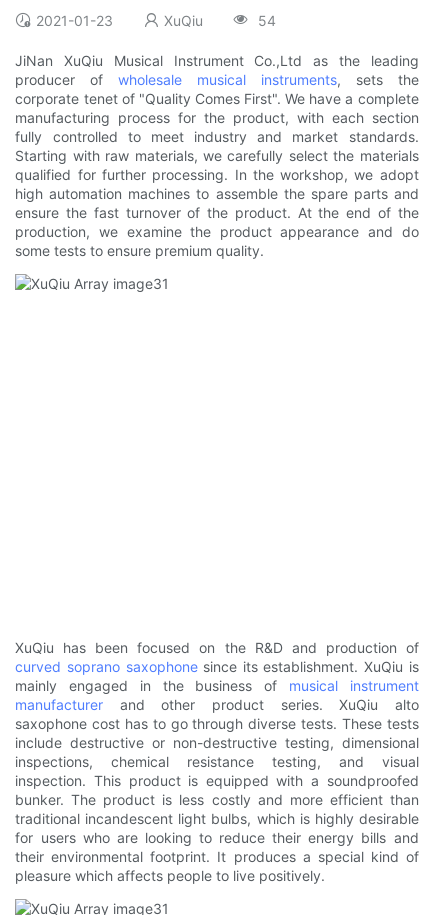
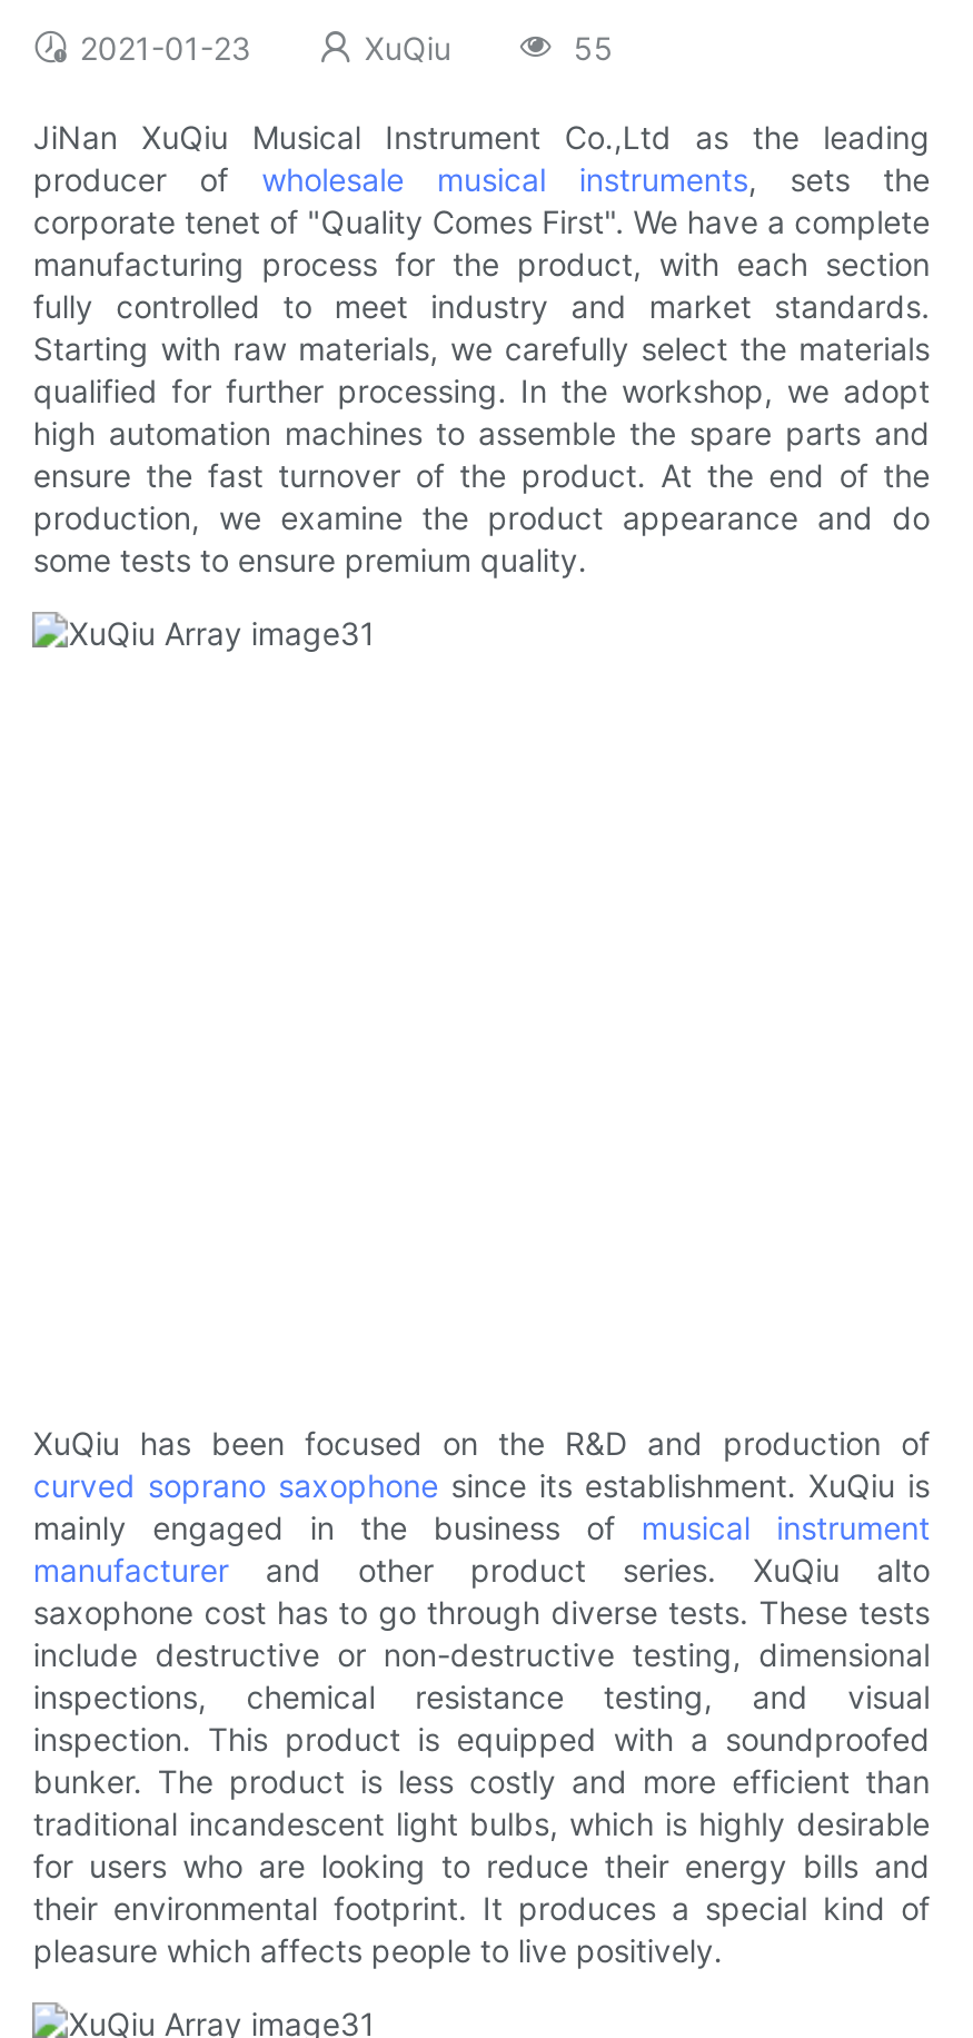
- 54
+ 55
